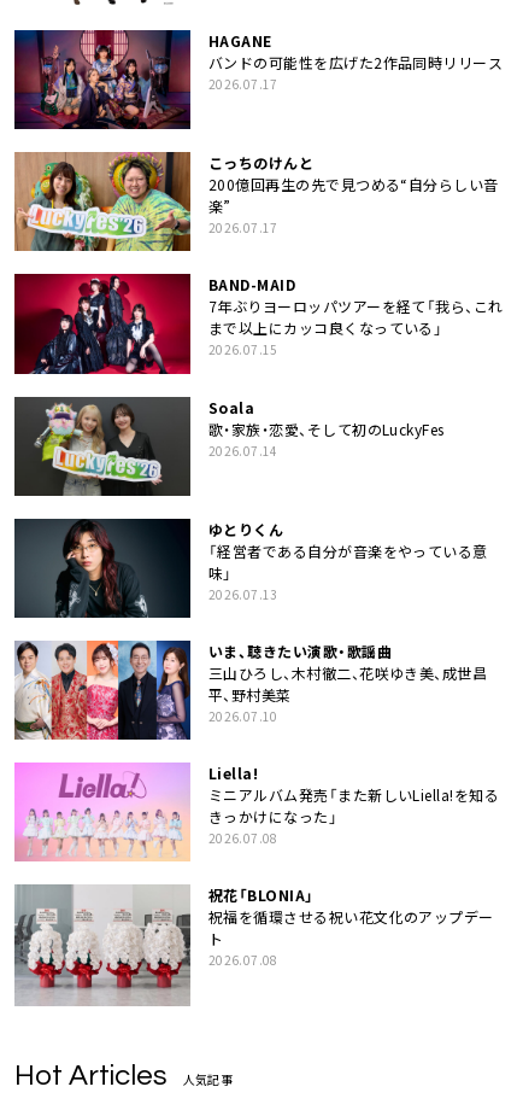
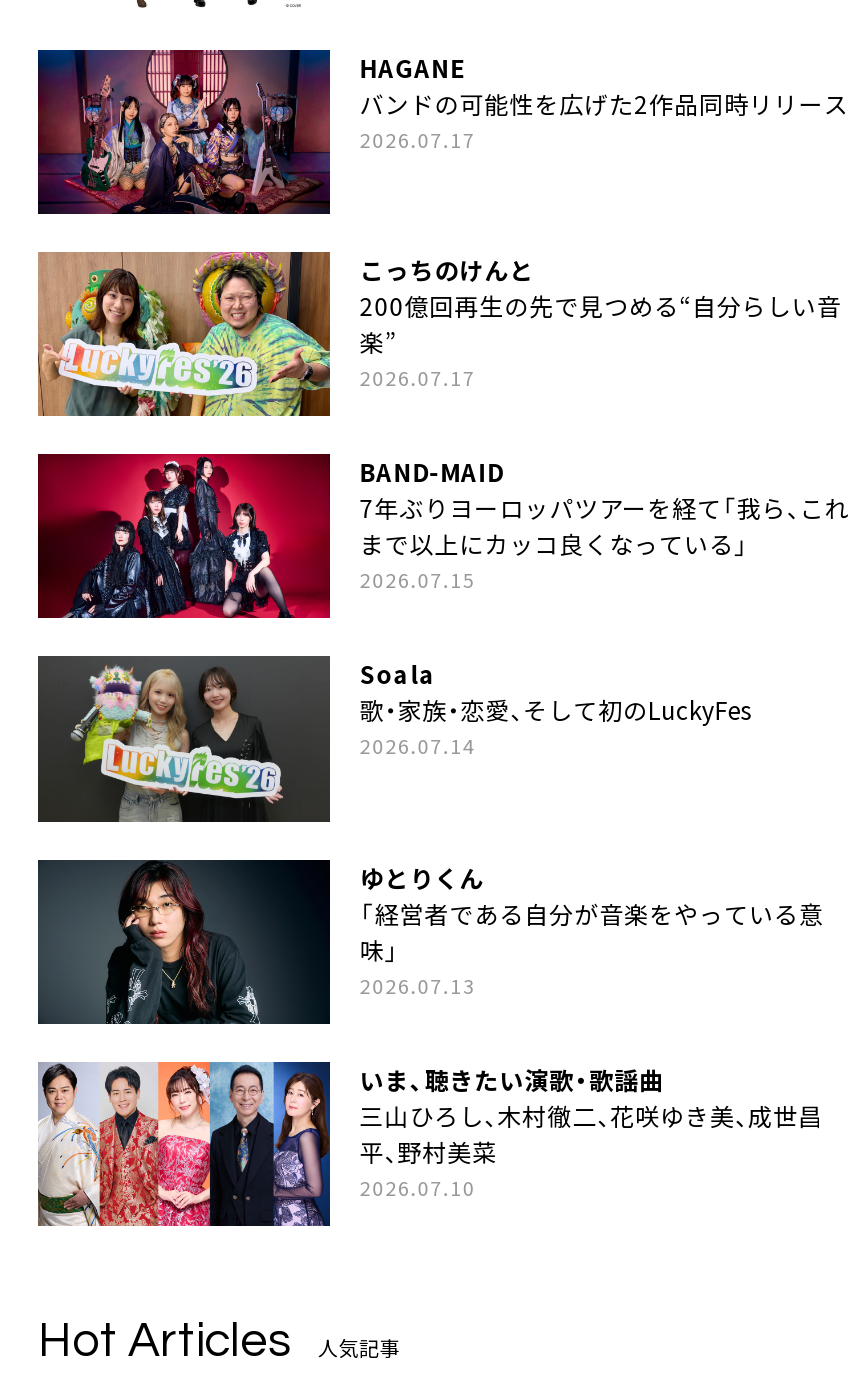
- [image]
- Liella!
- ミニアルバム発売「また新しいLiella!を知る
- きっかけになった」
- 2026.07.08
- 祝花「BLONIA」
- 祝福を循環させる祝い花文化のアップデー
- ト
- 2026.07.08

- [image]
